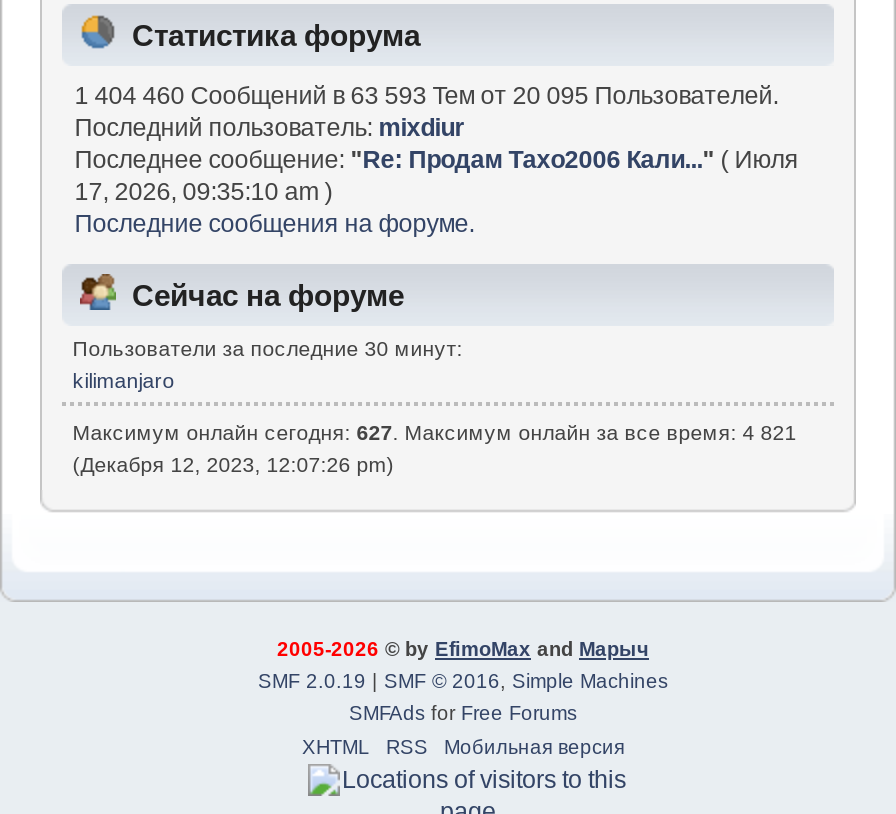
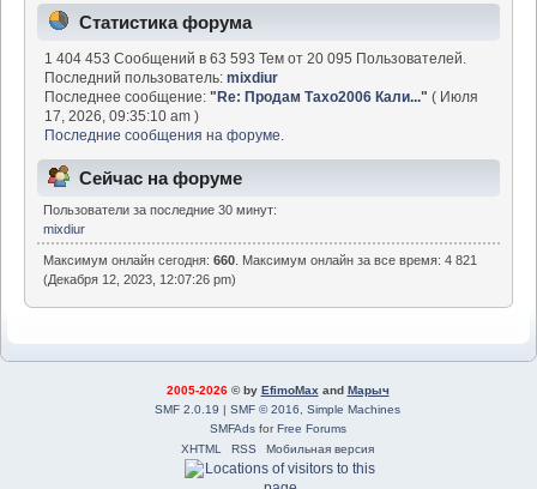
- 1 404 460 Сообщений в 63 593 Тем от 20 095 Пользователей.
+ 1 404 453 Сообщений в 63 593 Тем от 20 095 Пользователей.

- kilimanjaro
+ mixdiur

- Максимум онлайн сегодня: 627. Максимум онлайн за все время: 4 821
+ Максимум онлайн сегодня: 660. Максимум онлайн за все время: 4 821
